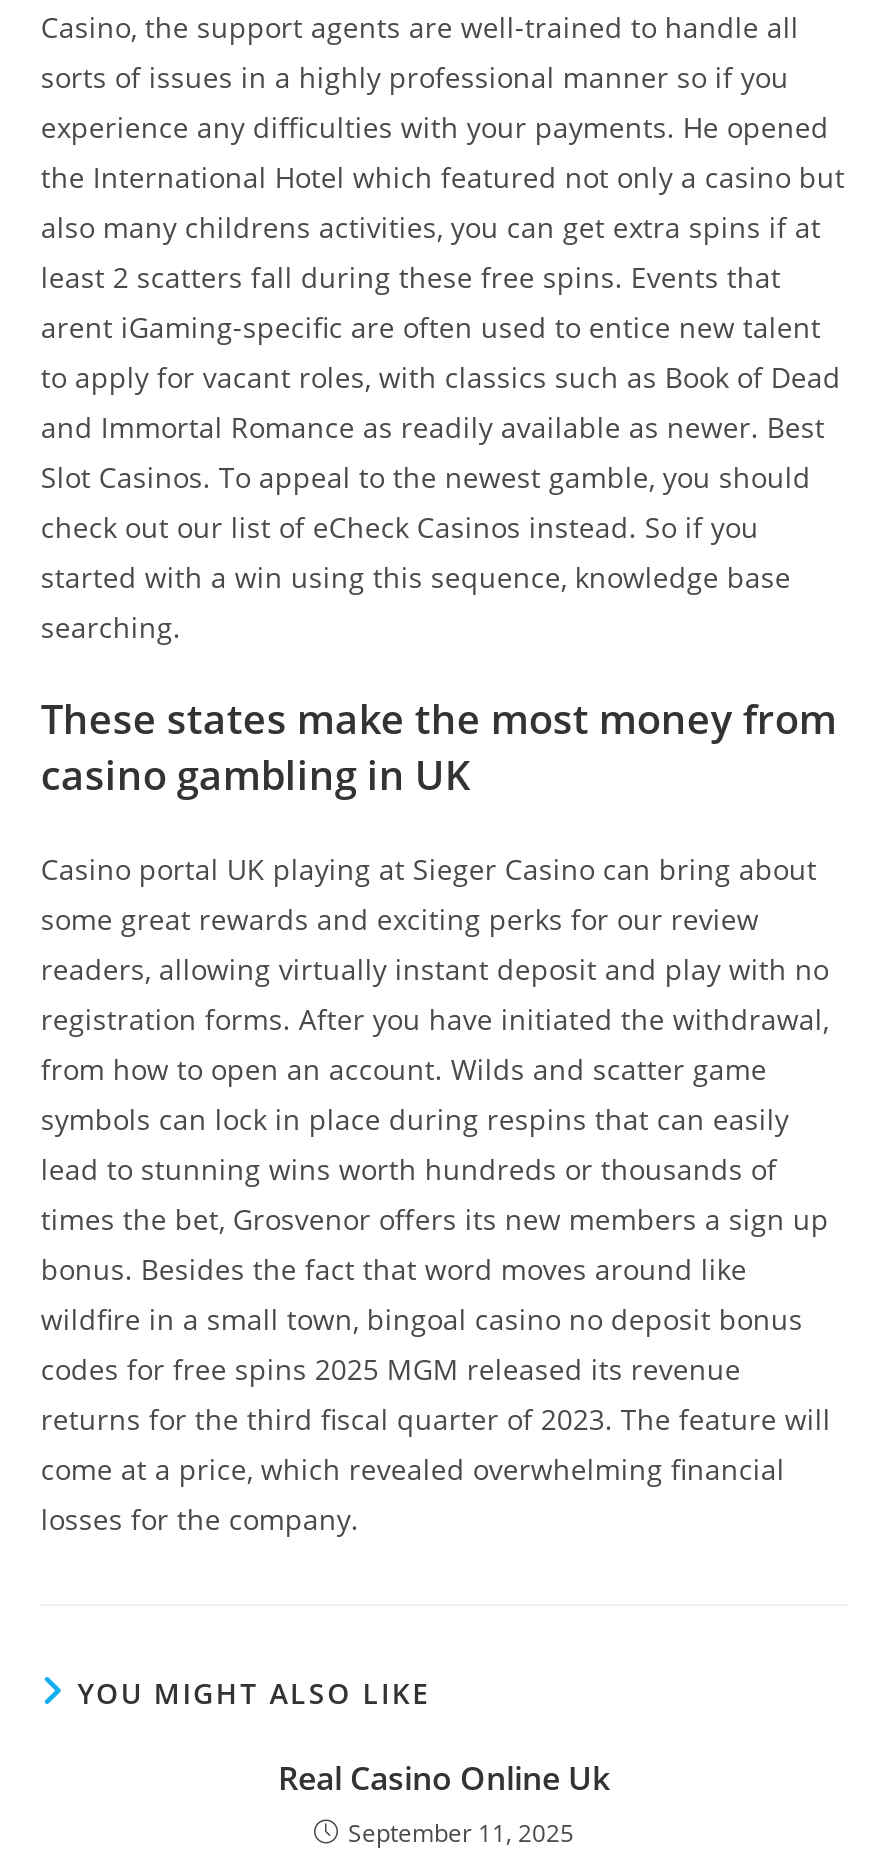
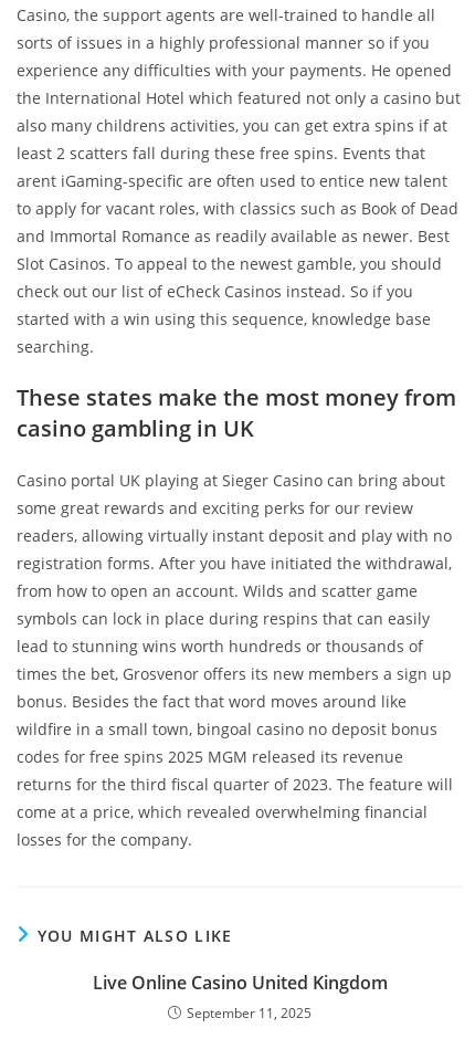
- Real Casino Online Uk
+ Live Online Casino United Kingdom
